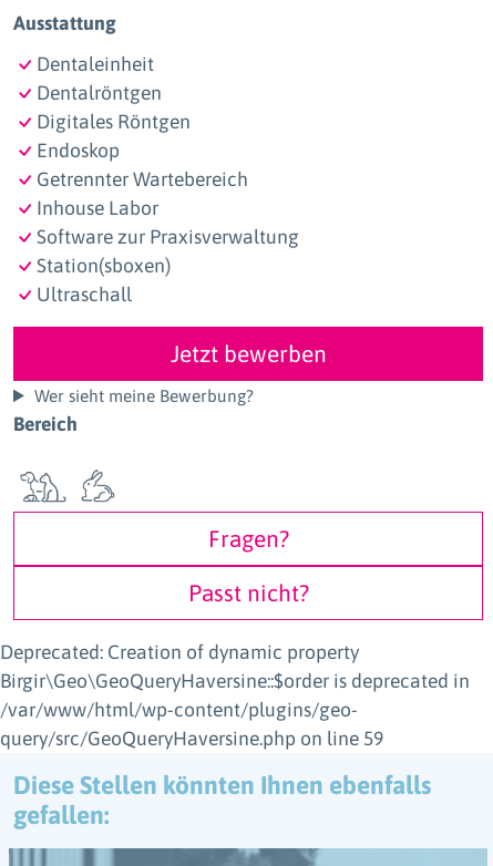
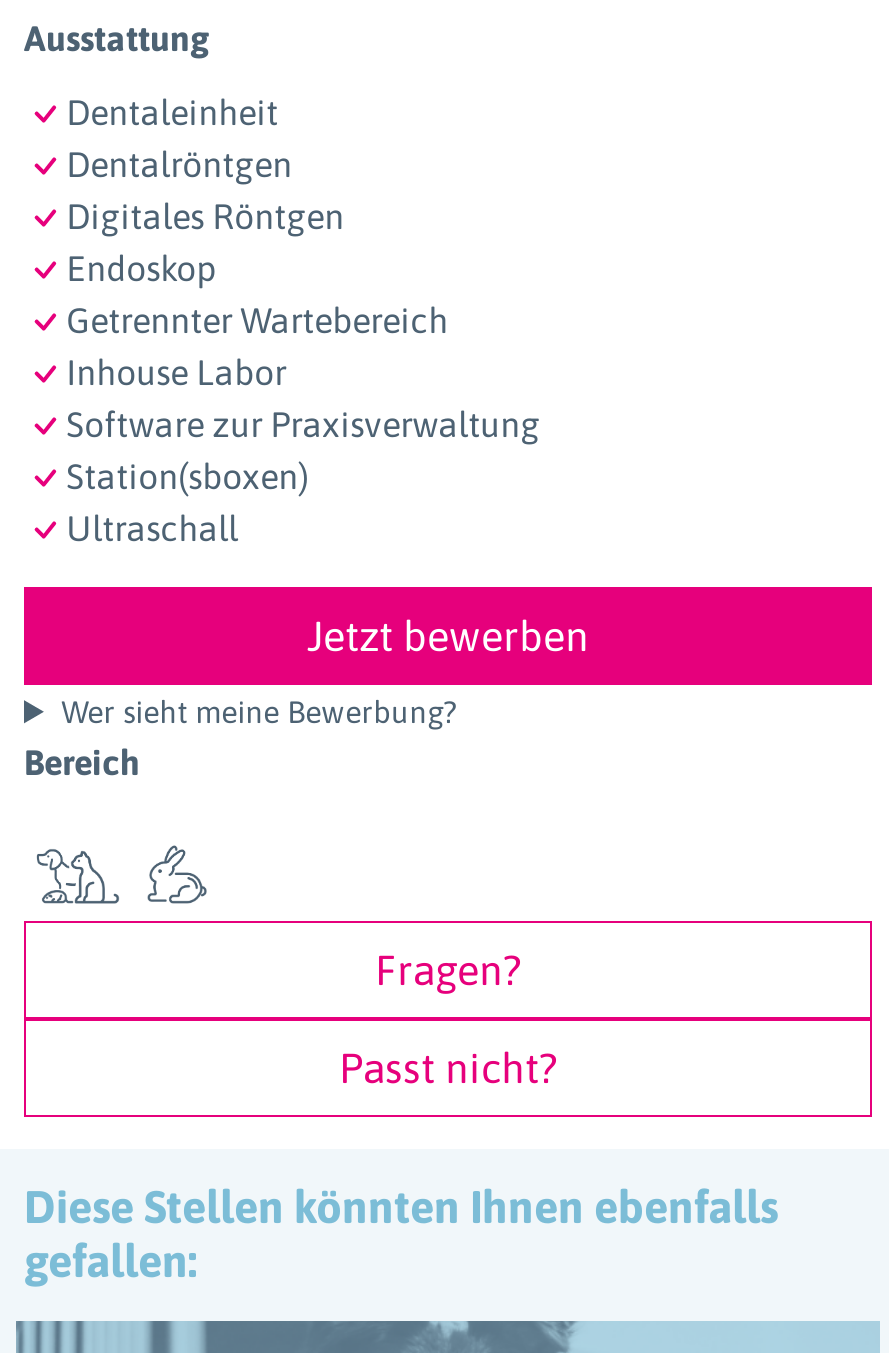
- Deprecated: Creation of dynamic property
- Birgir\Geo\GeoQueryHaversine::$order is deprecated in
- /var/www/html/wp-content/plugins/geo-
- query/src/GeoQueryHaversine.php on line 59
